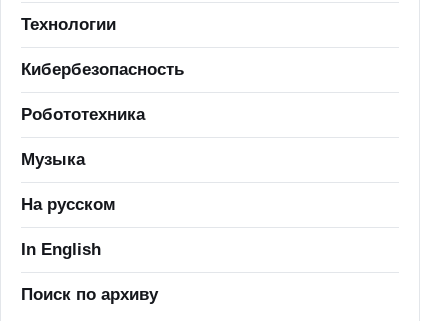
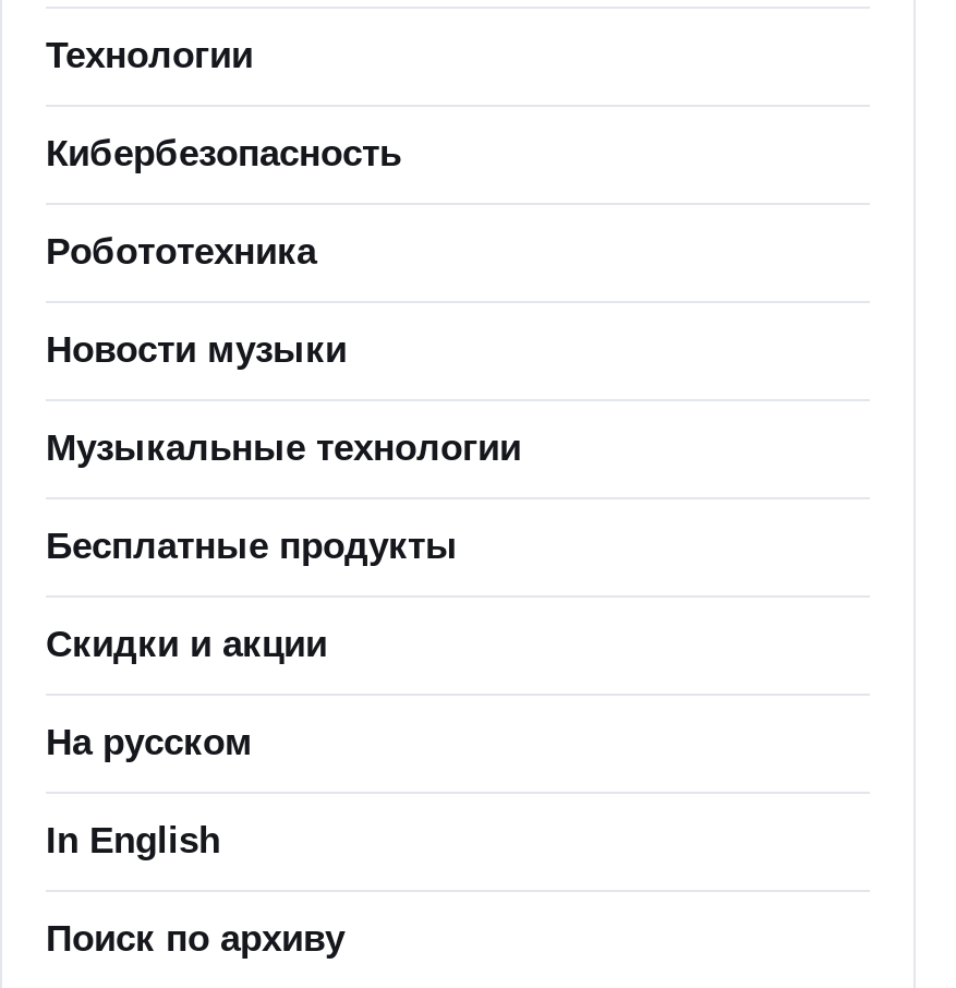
- Музыка
+ Новости музыки
+ Музыкальные технологии
+ Бесплатные продукты
+ Скидки и акции
